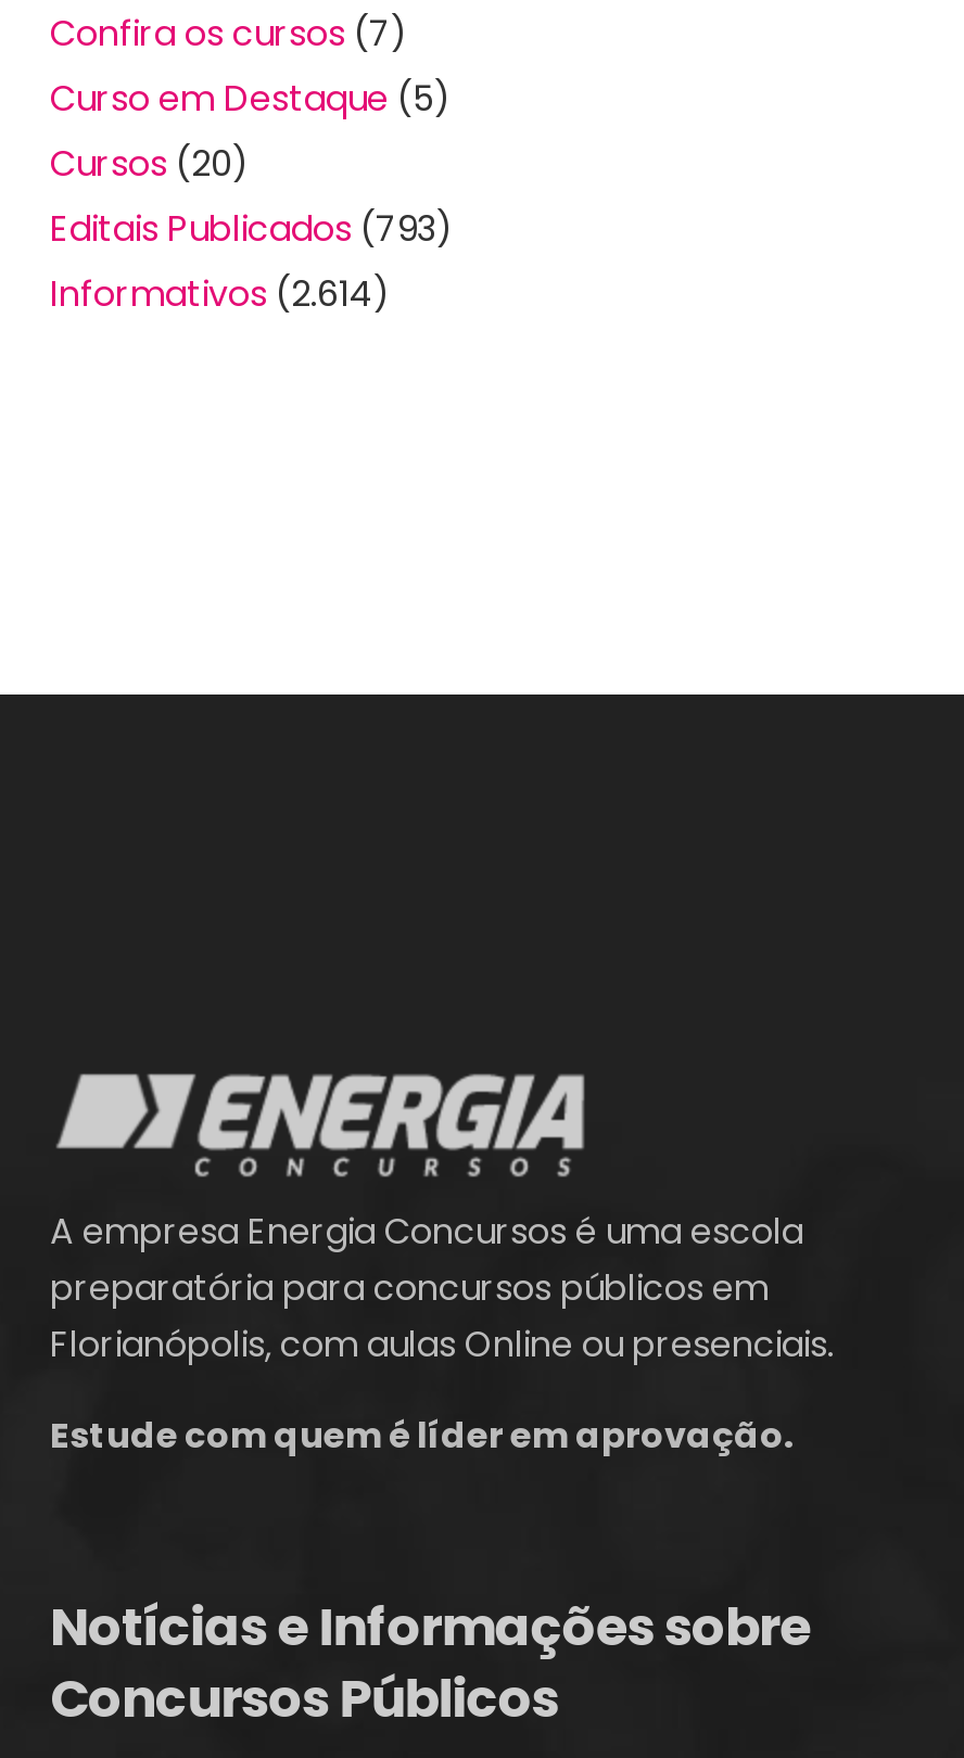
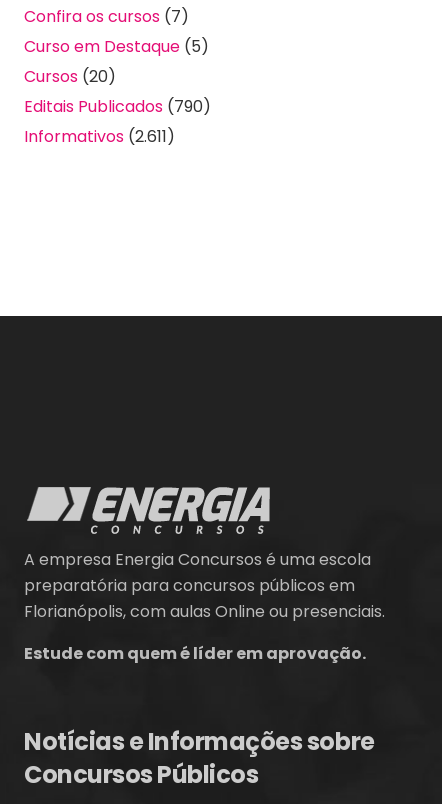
- Editais Publicados (793)
+ Editais Publicados (790)

- Informativos (2.614)
+ Informativos (2.611)
